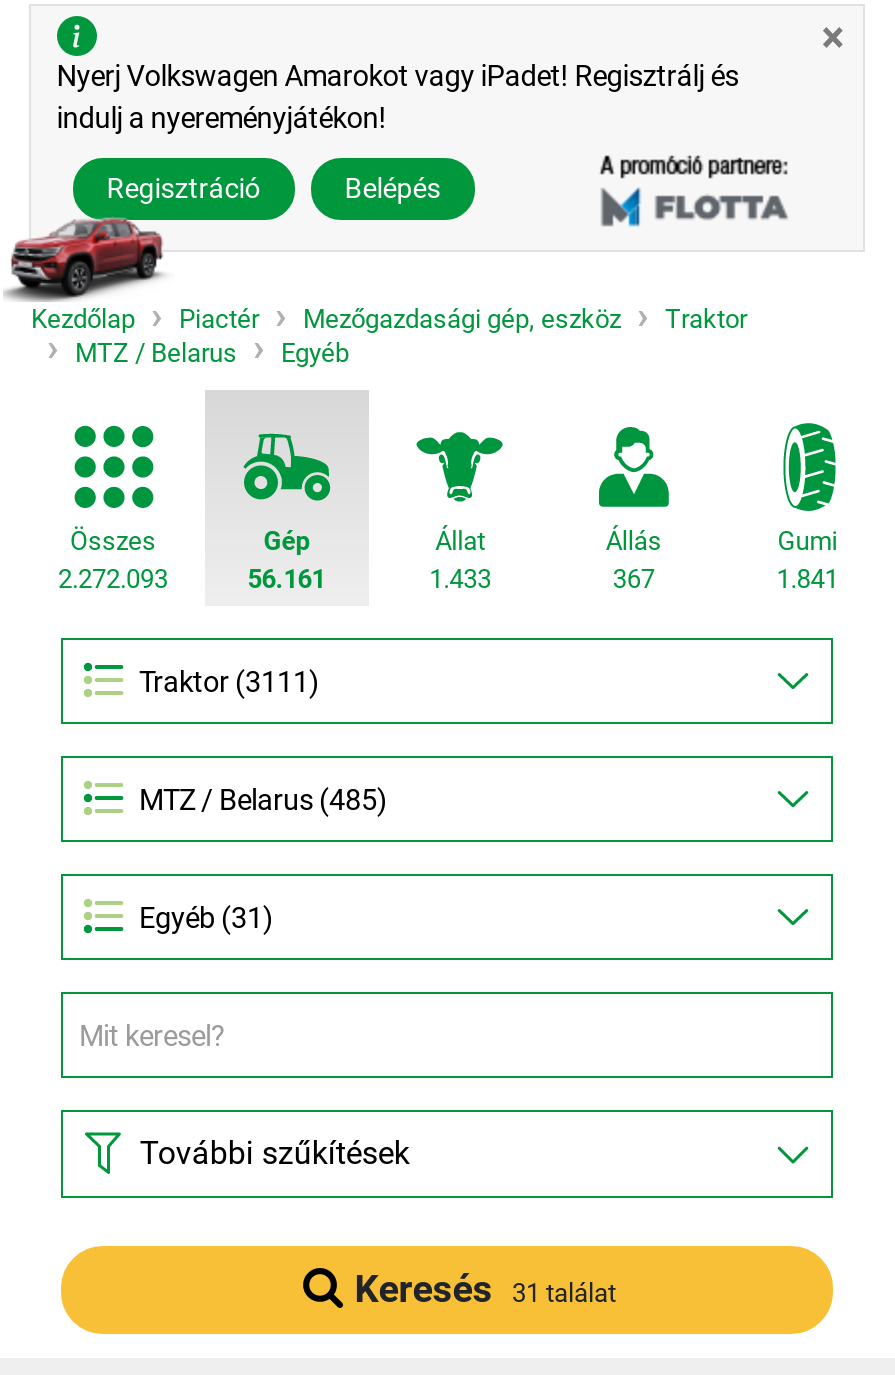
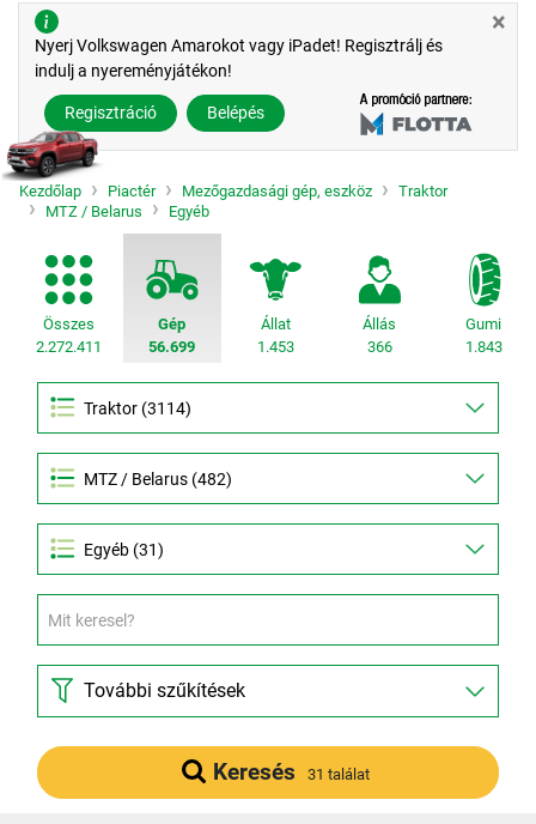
- 2.272.093
+ 2.272.411

- 56.161
+ 56.699

- 1.433
+ 1.453

- 367
+ 366

- 1.841
+ 1.843

- MTZ / Belarus (485)
+ MTZ / Belarus (482)
